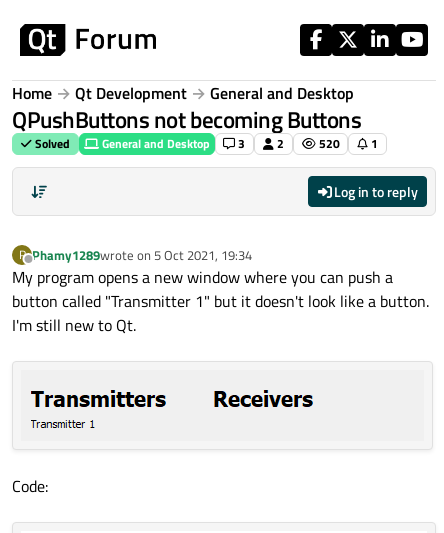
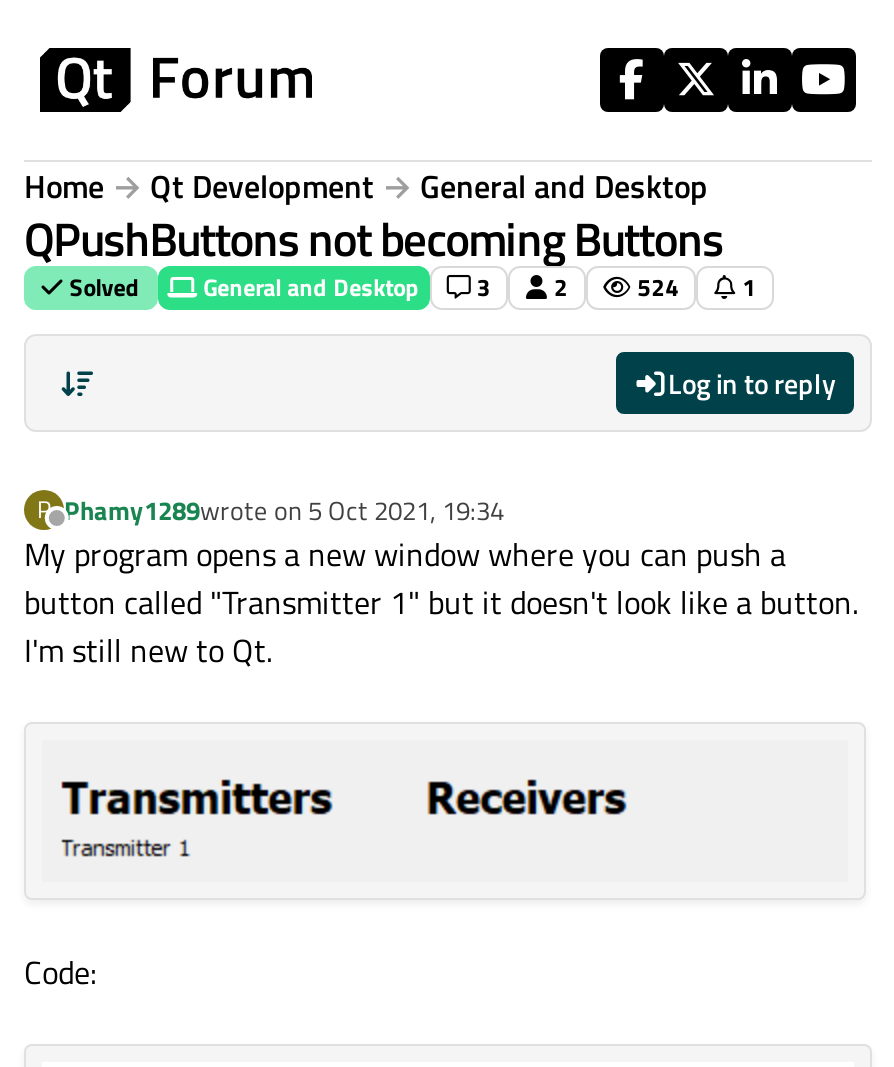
- Solved General and Desktop 3 2 520 1
+ Solved General and Desktop 3 2 524 1
